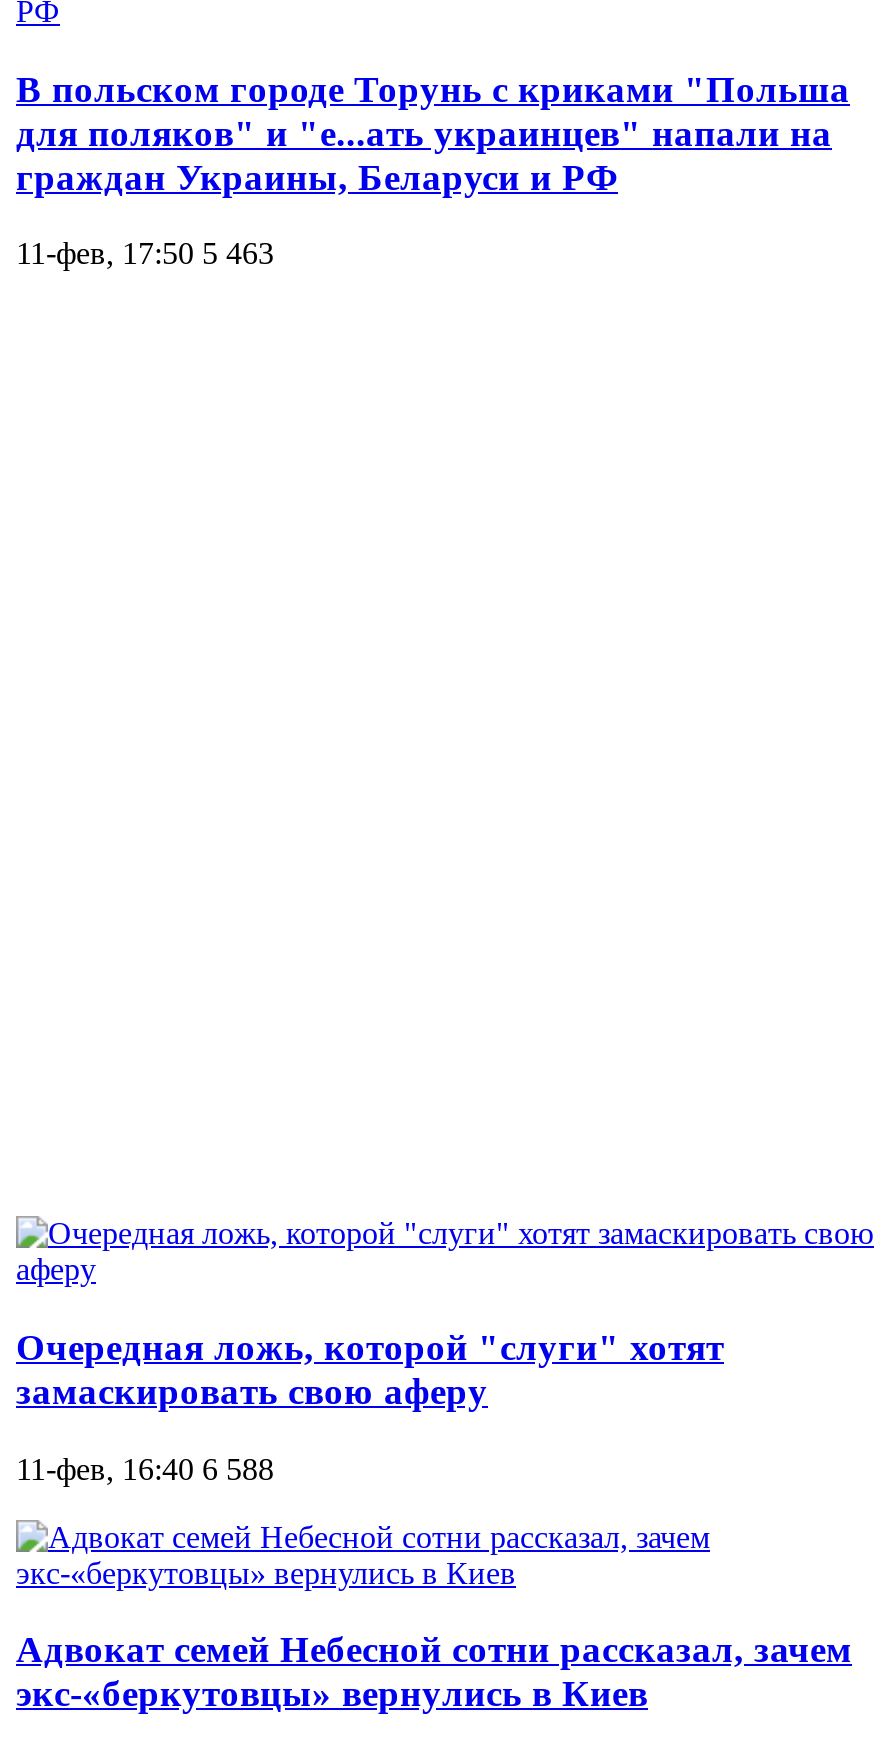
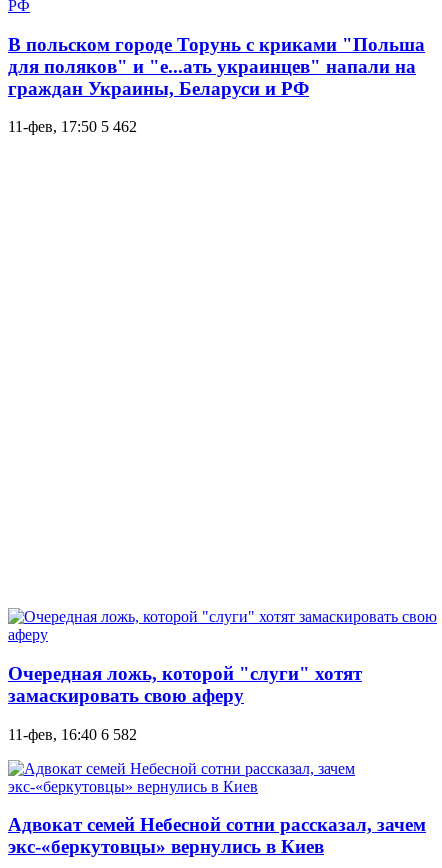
- 11-фев, 17:50 5 463
+ 11-фев, 17:50 5 462

- 11-фев, 16:40 6 588
+ 11-фев, 16:40 6 582
